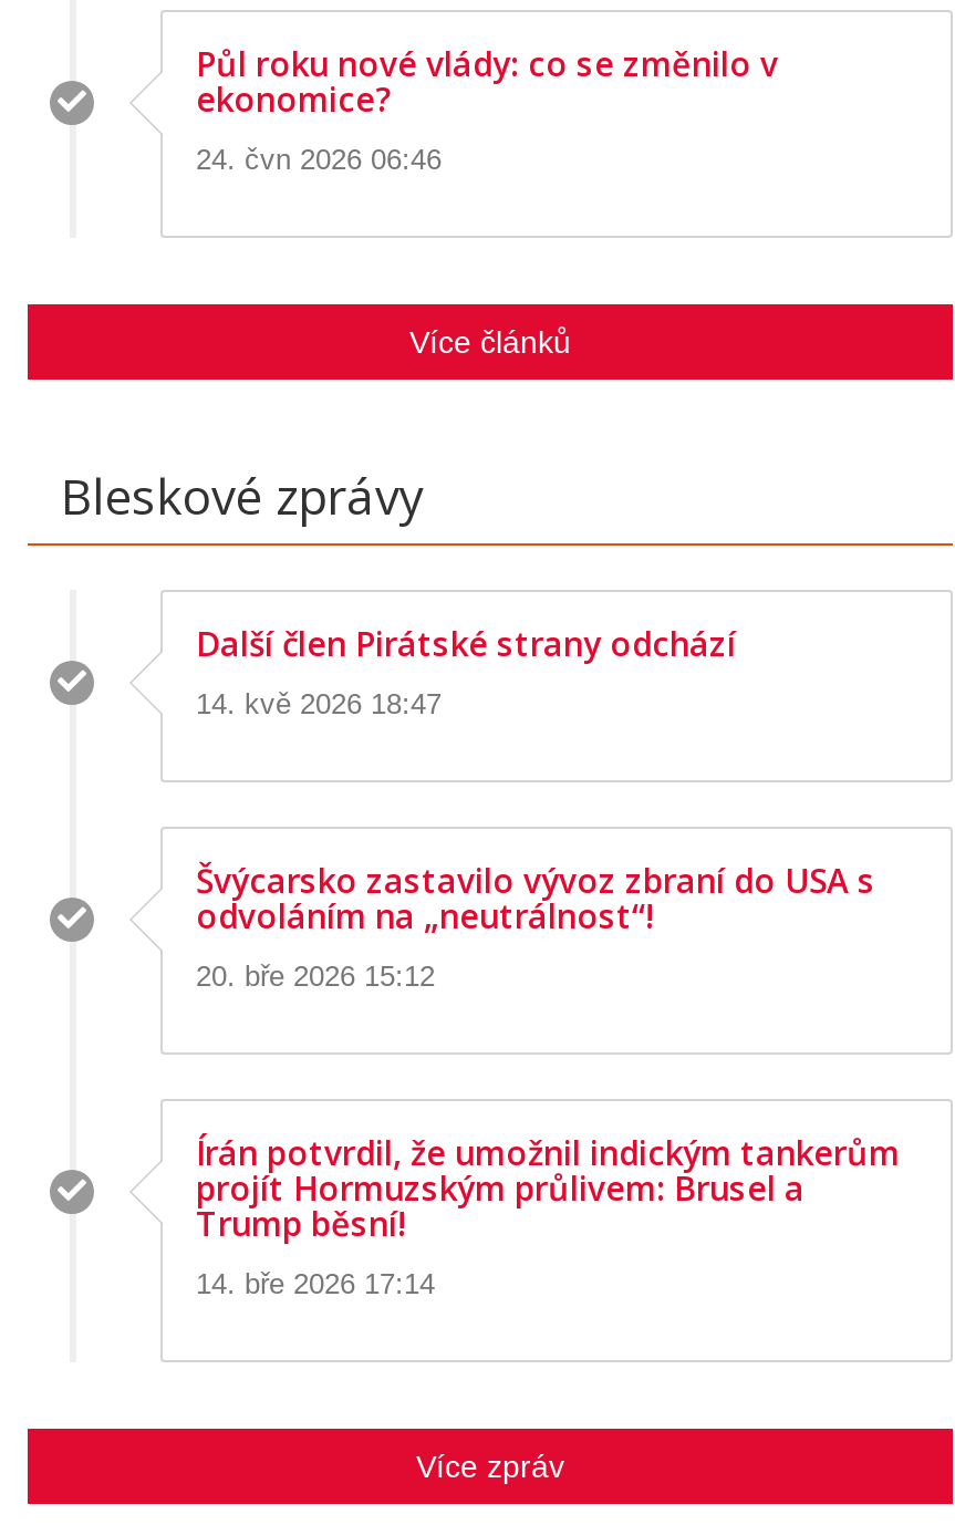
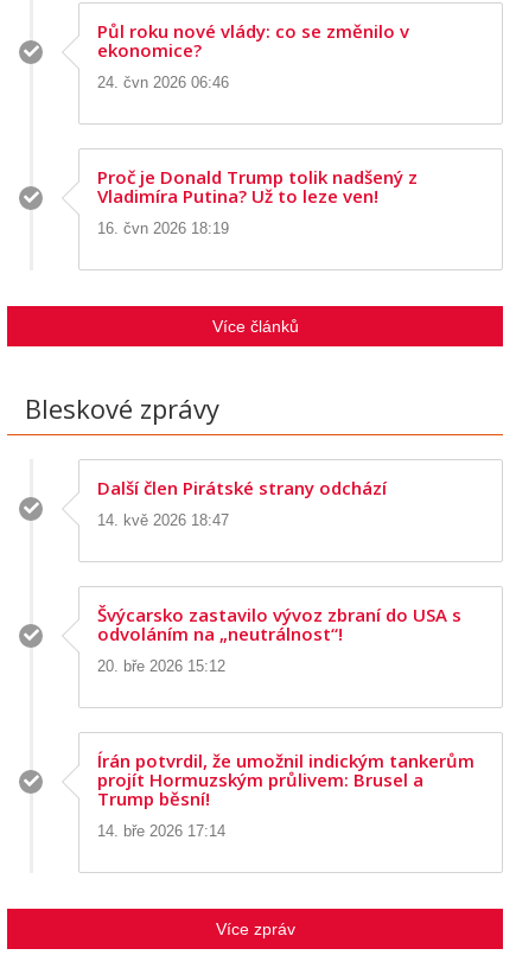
+ Proč je Donald Trump tolik nadšený z
+ Vladimíra Putina? Už to leze ven!
+ 16. čvn 2026 18:19
